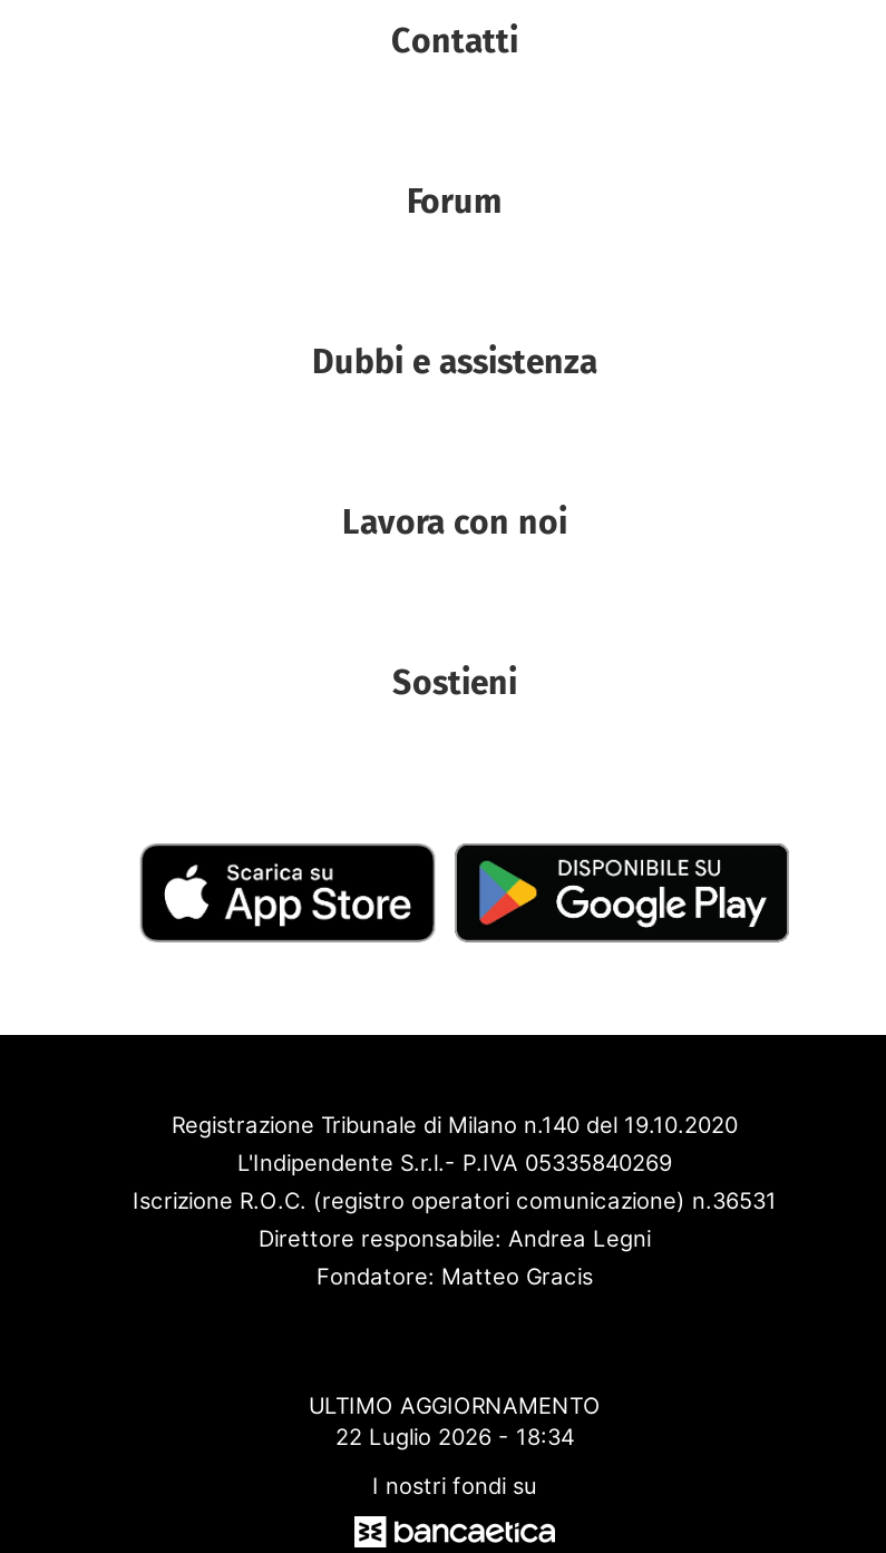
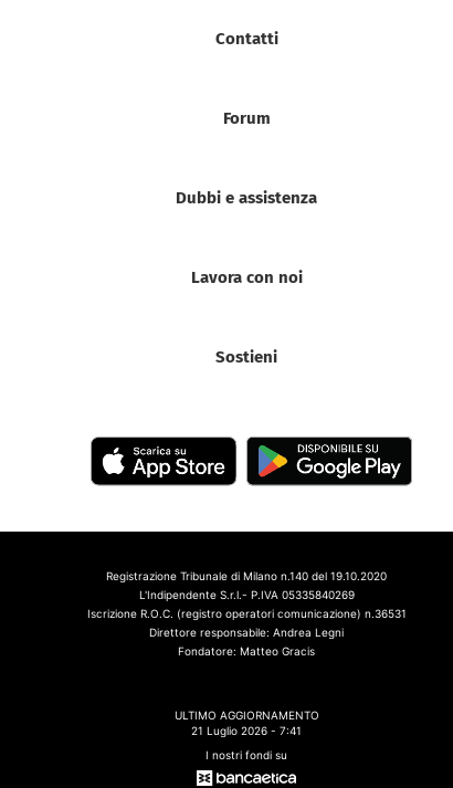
- 22 Luglio 2026 - 18:34
+ 21 Luglio 2026 - 7:41
